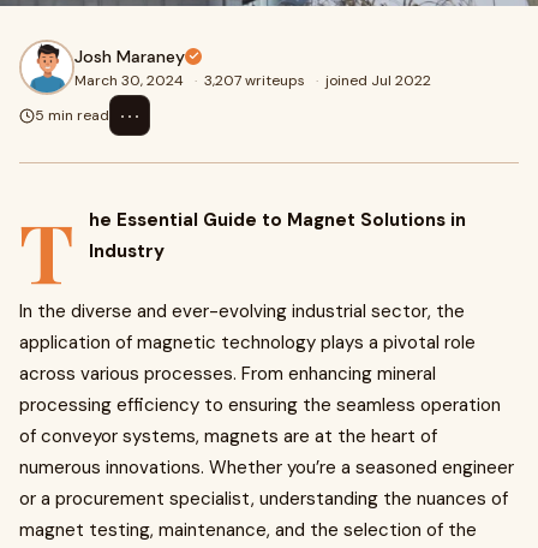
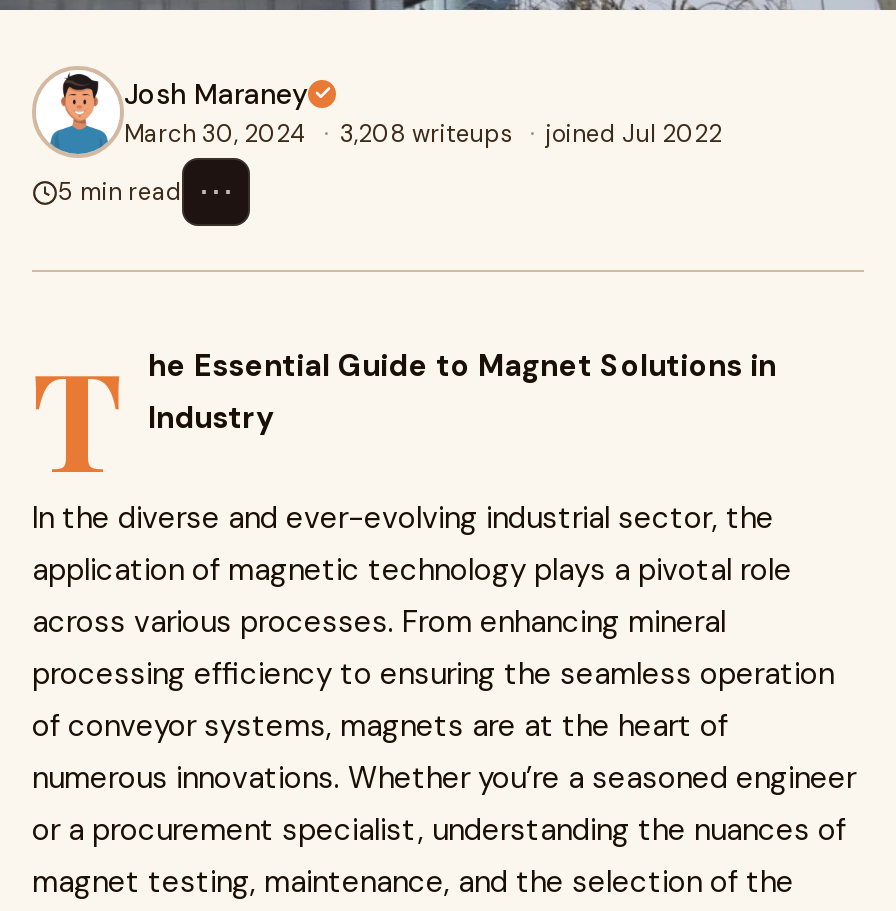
- March 30, 2024 3,207 writeups joined Jul 2022
+ March 30, 2024 3,208 writeups joined Jul 2022
